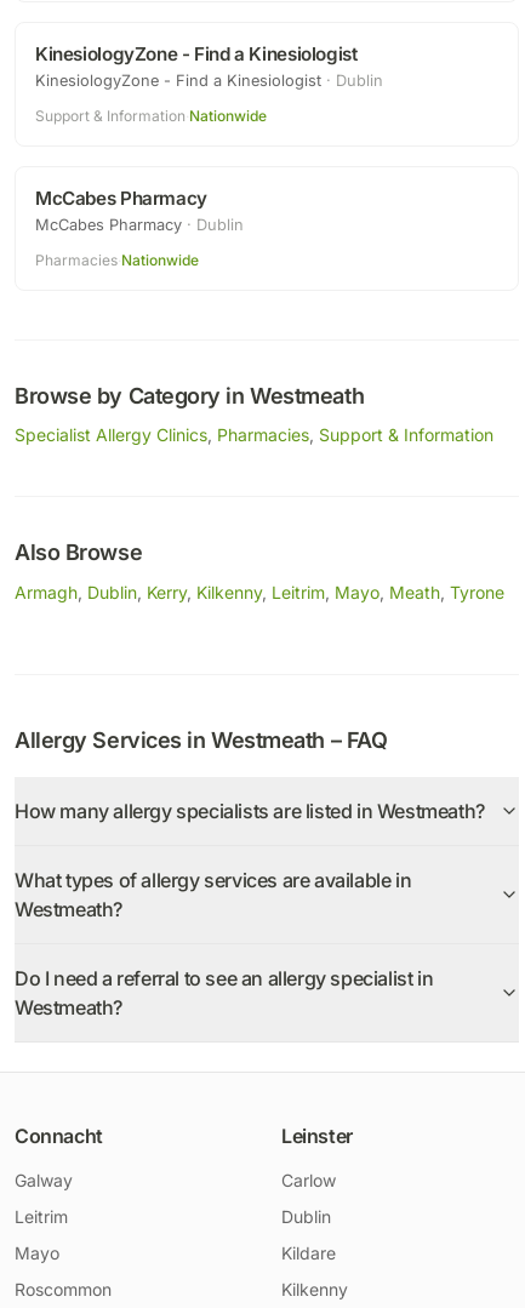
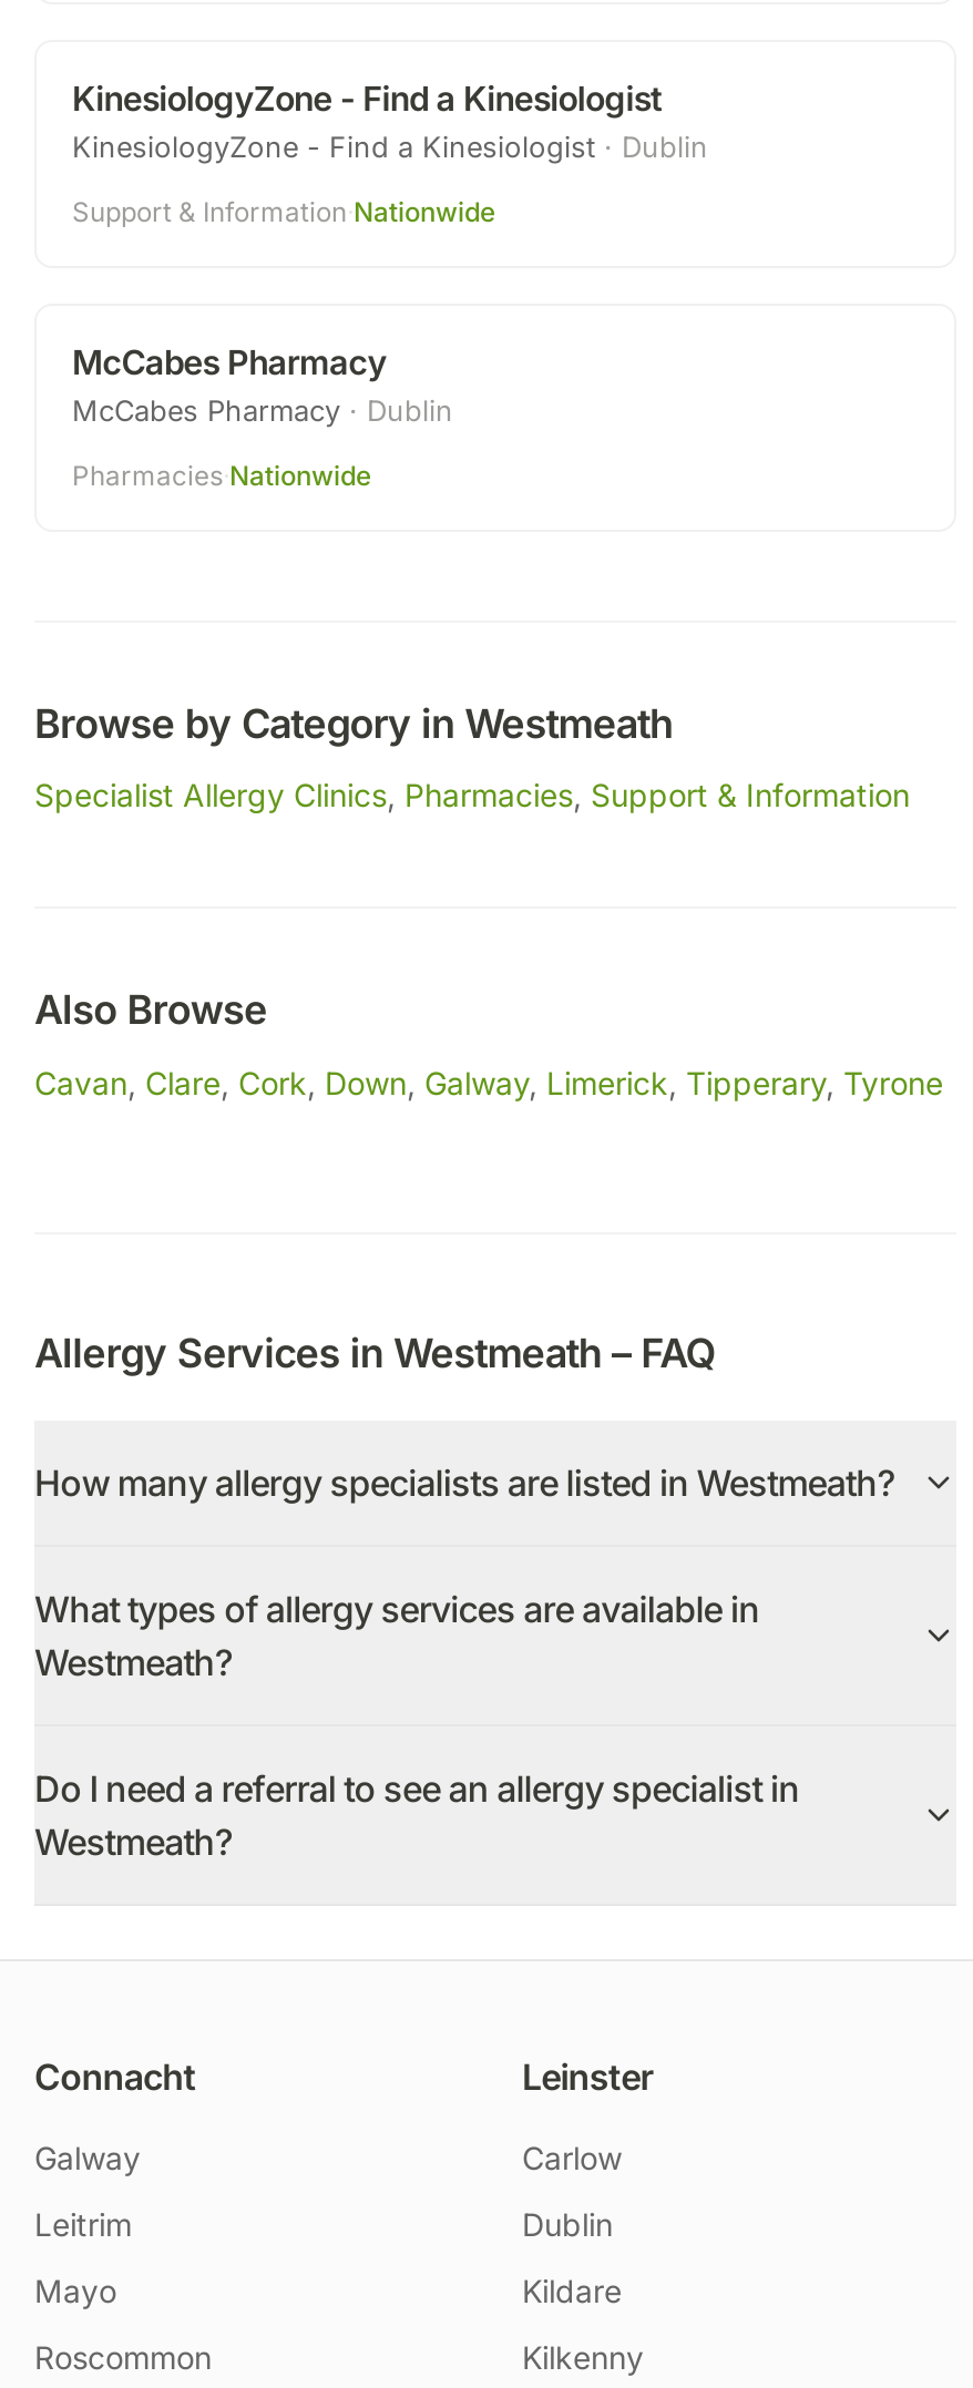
- Armagh, Dublin, Kerry, Kilkenny, Leitrim, Mayo, Meath, Tyrone
+ Cavan, Clare, Cork, Down, Galway, Limerick, Tipperary, Tyrone
